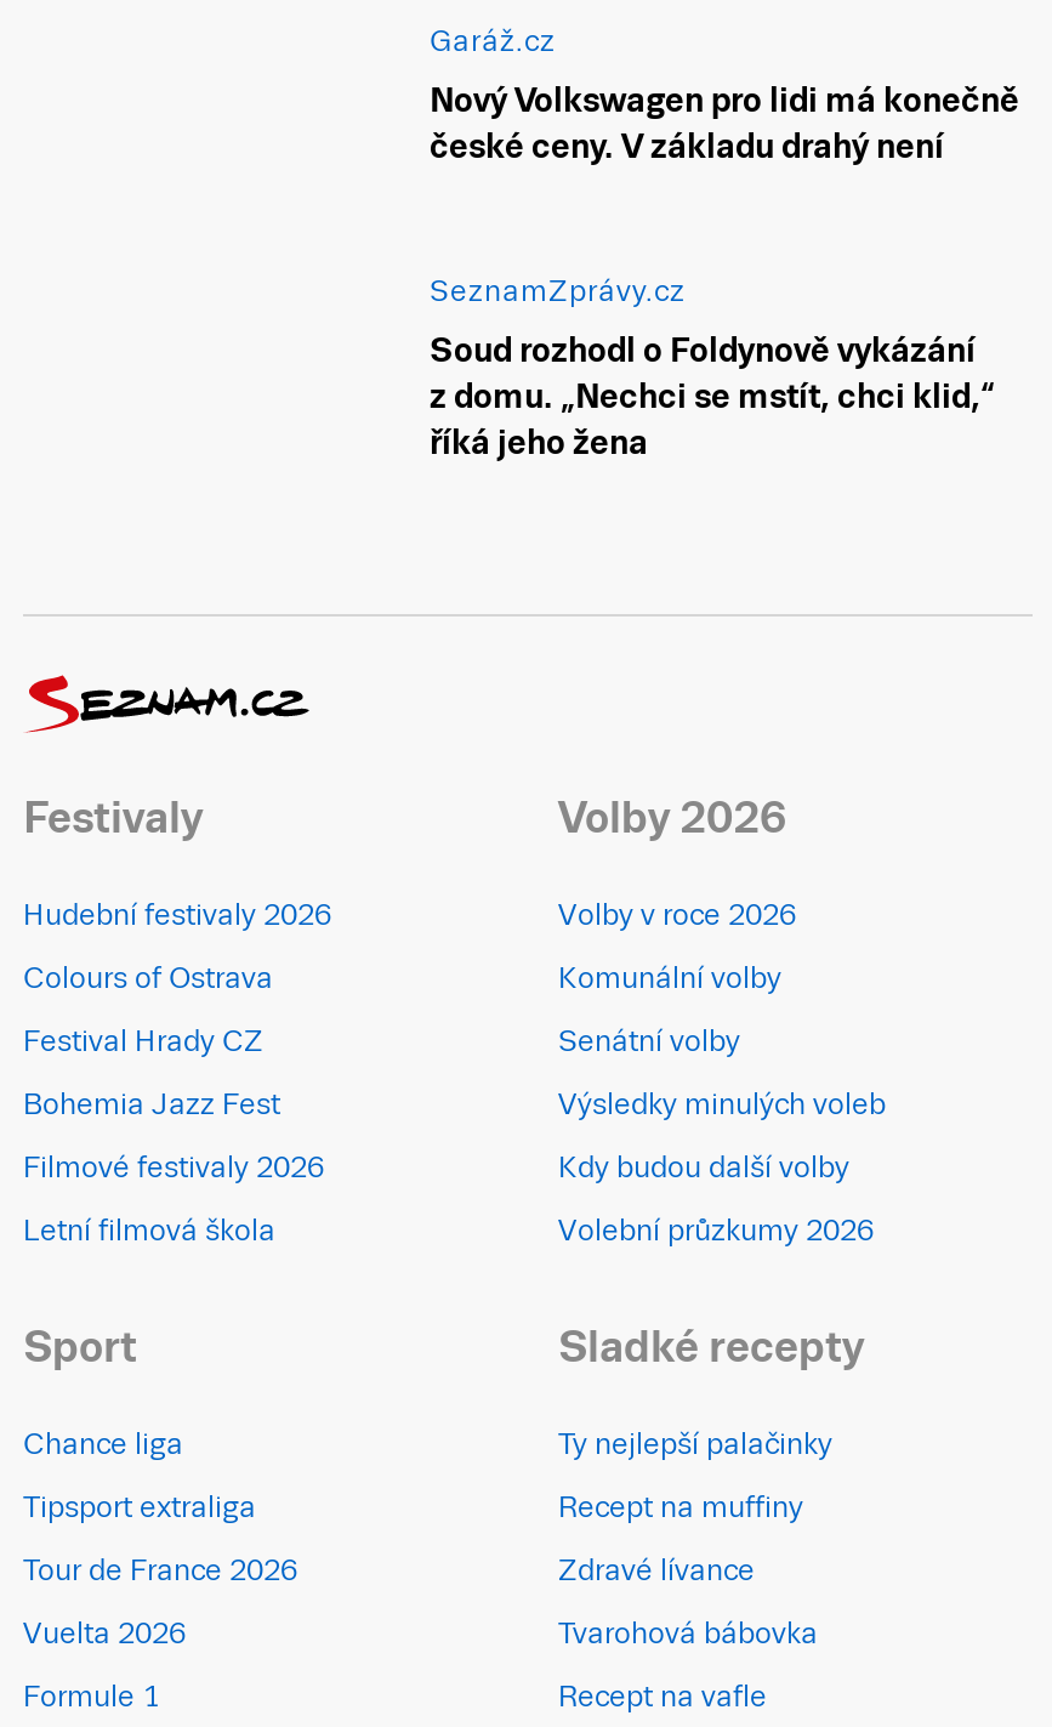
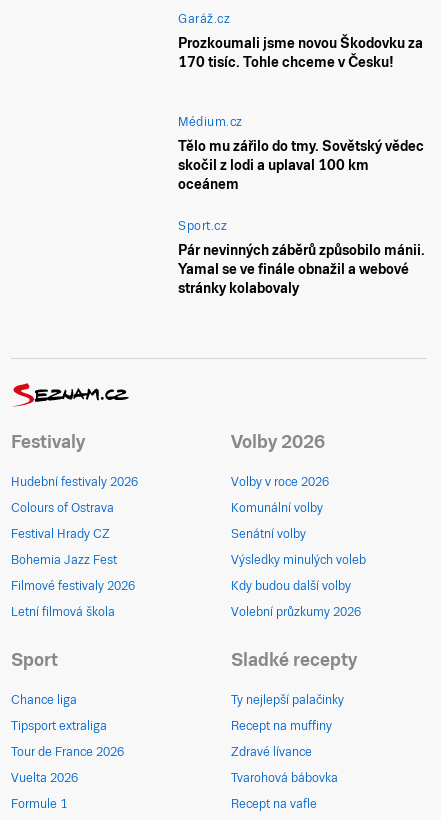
- Nový Volkswagen pro lidi má konečně
- české ceny. V základu drahý není
+ Prozkoumali jsme novou Škodovku za
+ 170 tisíc. Tohle chceme v Česku!

- SeznamZprávy.cz
- Soud rozhodl o Foldynově vykázání
- z domu. „Nechci se mstít, chci klid,“
- říká jeho žena
+ Médium.cz
+ Tělo mu zářilo do tmy. Sovětský vědec
+ skočil z lodi a uplaval 100 km
+ oceánem
+ Sport.cz
+ Pár nevinných záběrů způsobilo mánii.
+ Yamal se ve finále obnažil a webové
+ stránky kolabovaly
